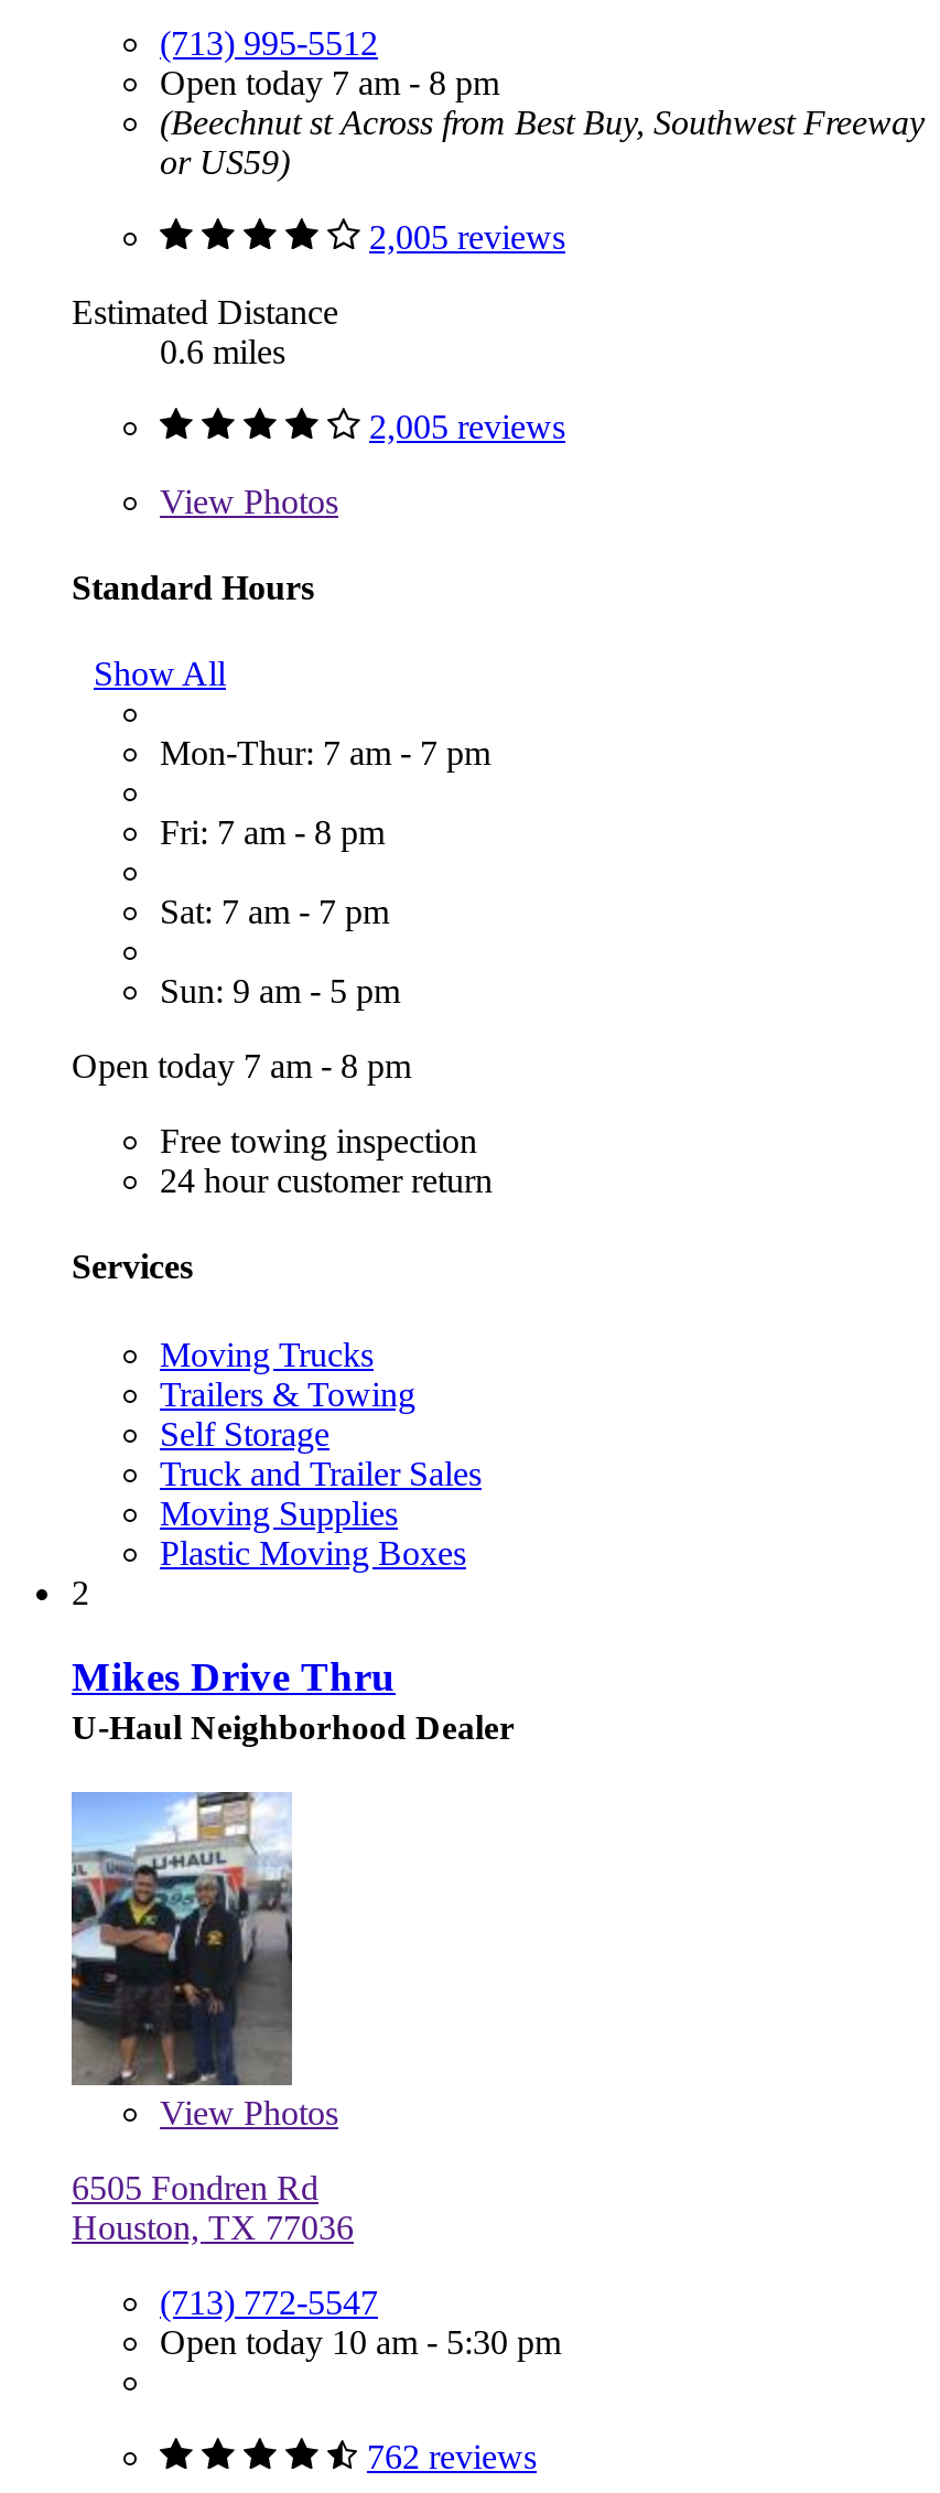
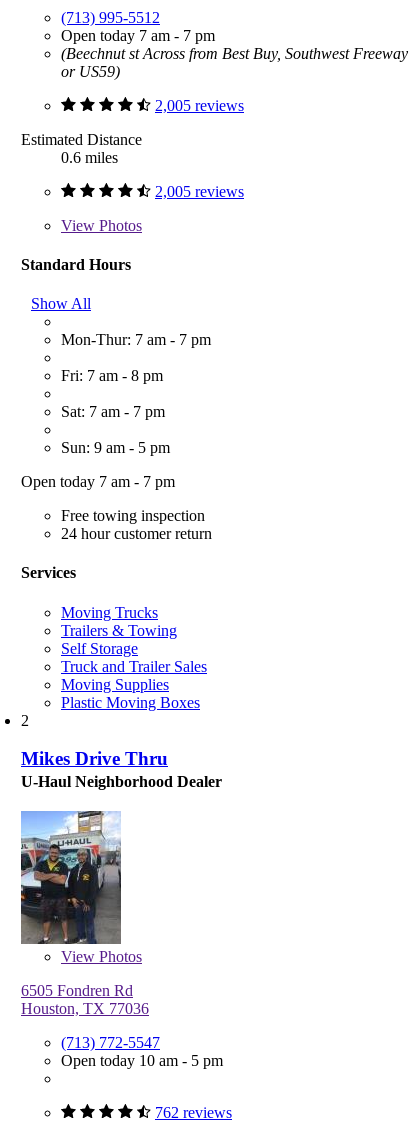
- Open today 7 am - 8 pm
+ Open today 7 am - 7 pm

- Open today 7 am - 8 pm
+ Open today 7 am - 7 pm

- Open today 10 am - 5:30 pm
+ Open today 10 am - 5 pm
